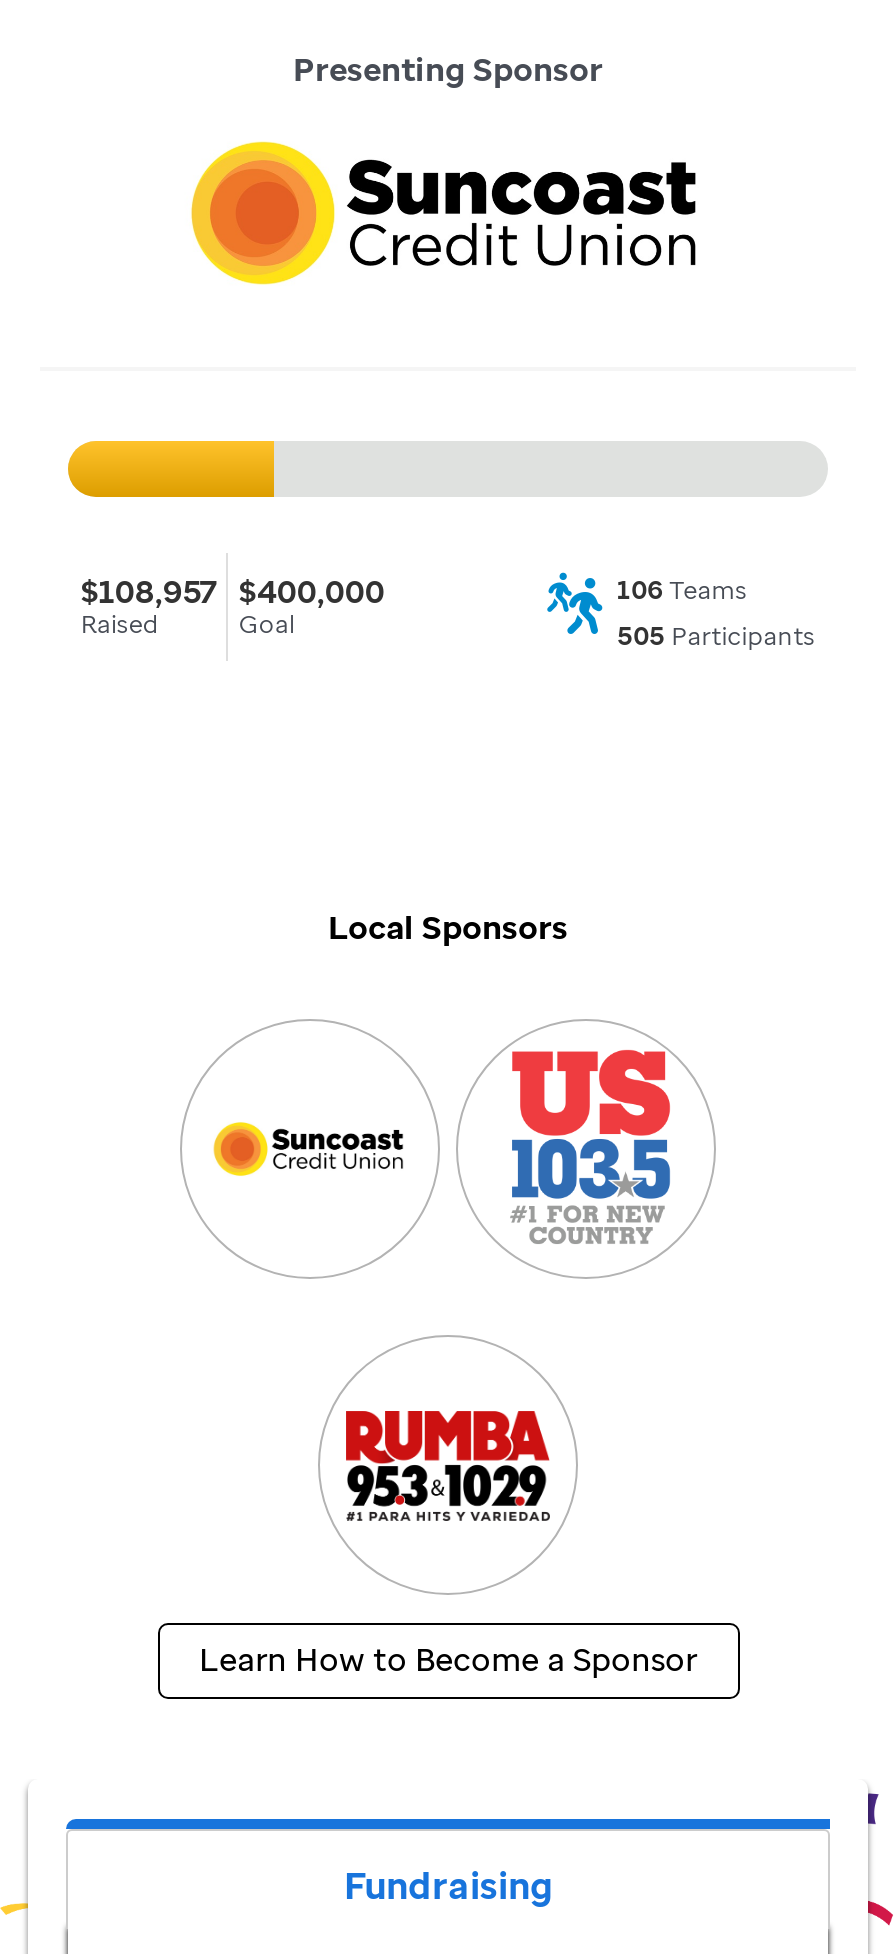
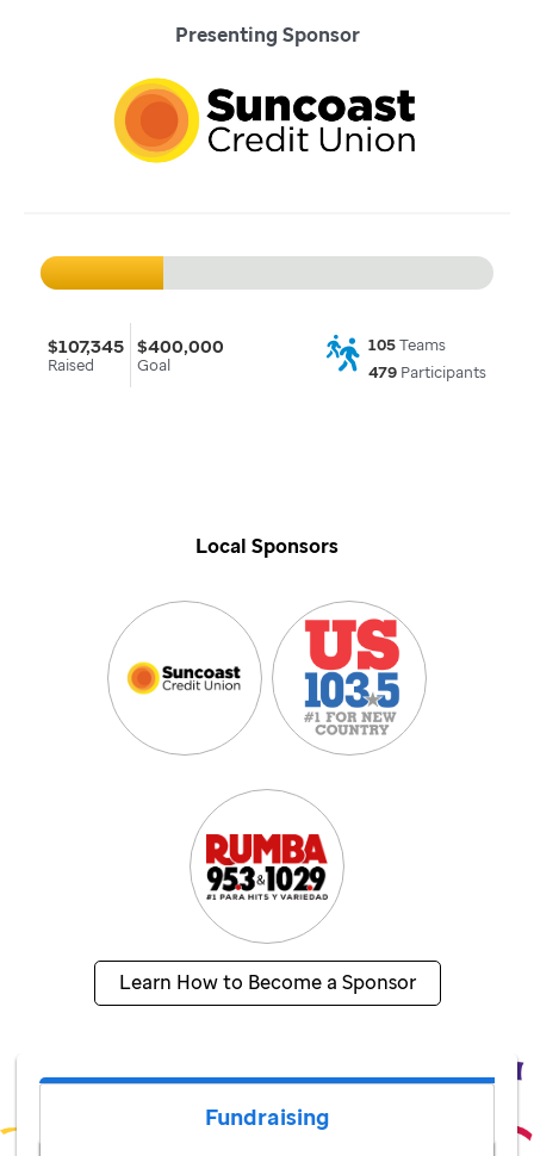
- $108,957 $400,000
+ $107,345 $400,000

- 106 Teams
+ 105 Teams

- 505 Participants
+ 479 Participants
